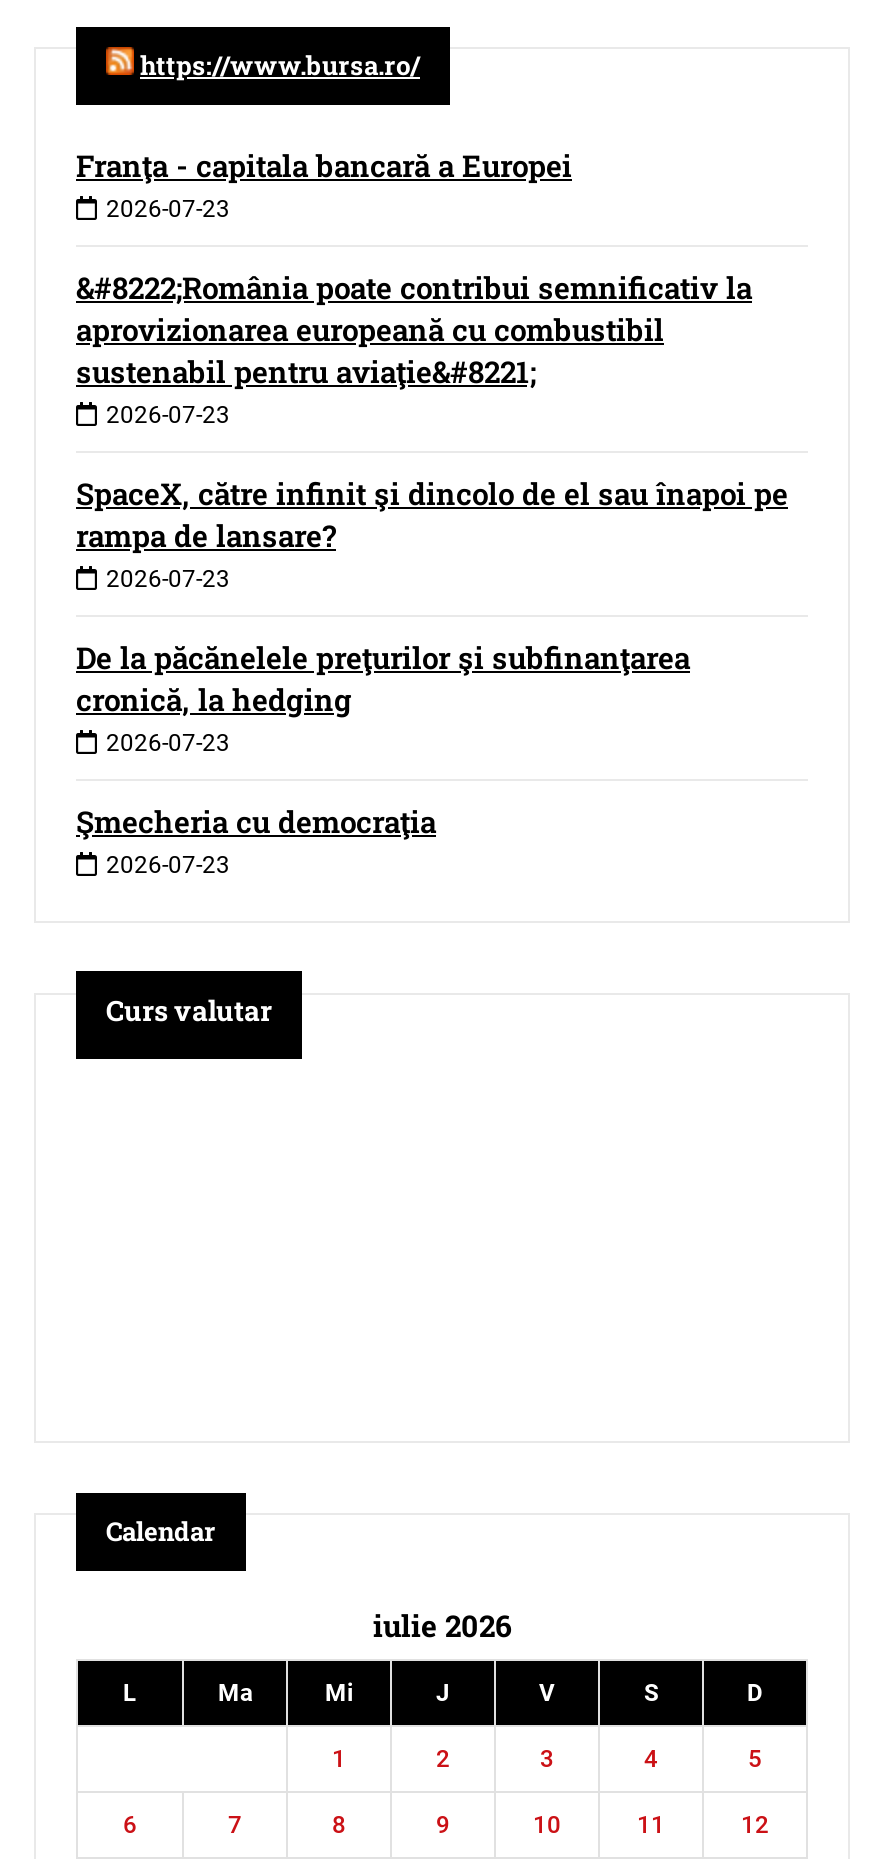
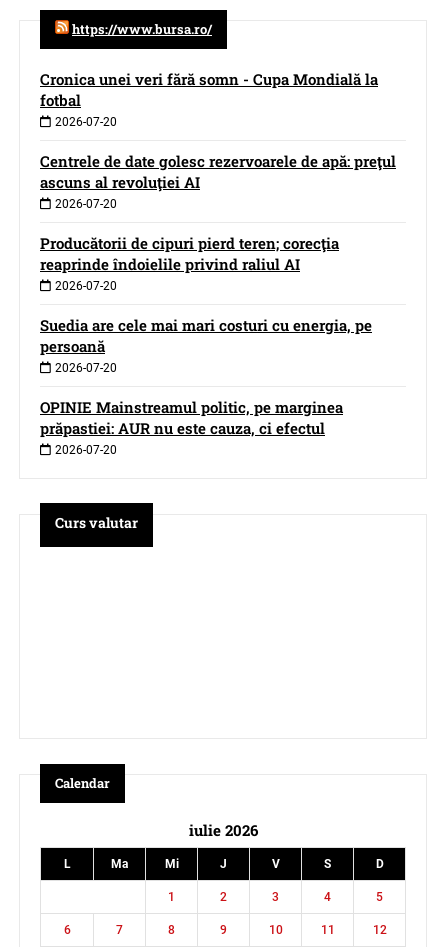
- Franţa - capitala bancară a Europei
- 2026-07-23
+ Cronica unei veri fără somn - Cupa Mondială la
+ fotbal
+ 2026-07-20

- &#8222;România poate contribui semnificativ la
- aprovizionarea europeană cu combustibil
- sustenabil pentru aviaţie&#8221;
- 2026-07-23
+ Centrele de date golesc rezervoarele de apă: preţul
+ ascuns al revoluţiei AI
+ 2026-07-20

- SpaceX, către infinit şi dincolo de el sau înapoi pe
- rampa de lansare?
- 2026-07-23
+ Producătorii de cipuri pierd teren; corecţia
+ reaprinde îndoielile privind raliul AI
+ 2026-07-20

- De la păcănelele preţurilor şi subfinanţarea
- cronică, la hedging
- 2026-07-23
+ Suedia are cele mai mari costuri cu energia, pe
+ persoană
+ 2026-07-20

- Şmecheria cu democraţia
- 2026-07-23
+ OPINIE Mainstreamul politic, pe marginea
+ prăpastiei: AUR nu este cauza, ci efectul
+ 2026-07-20
